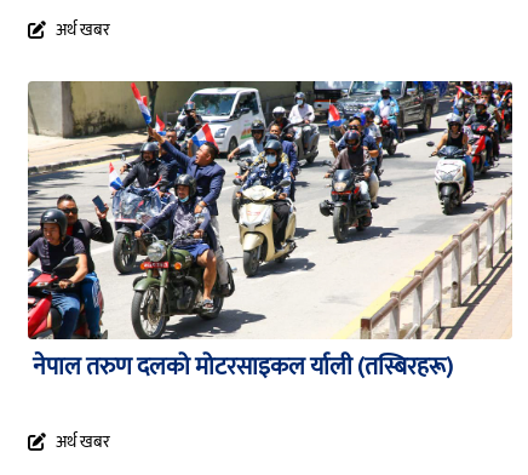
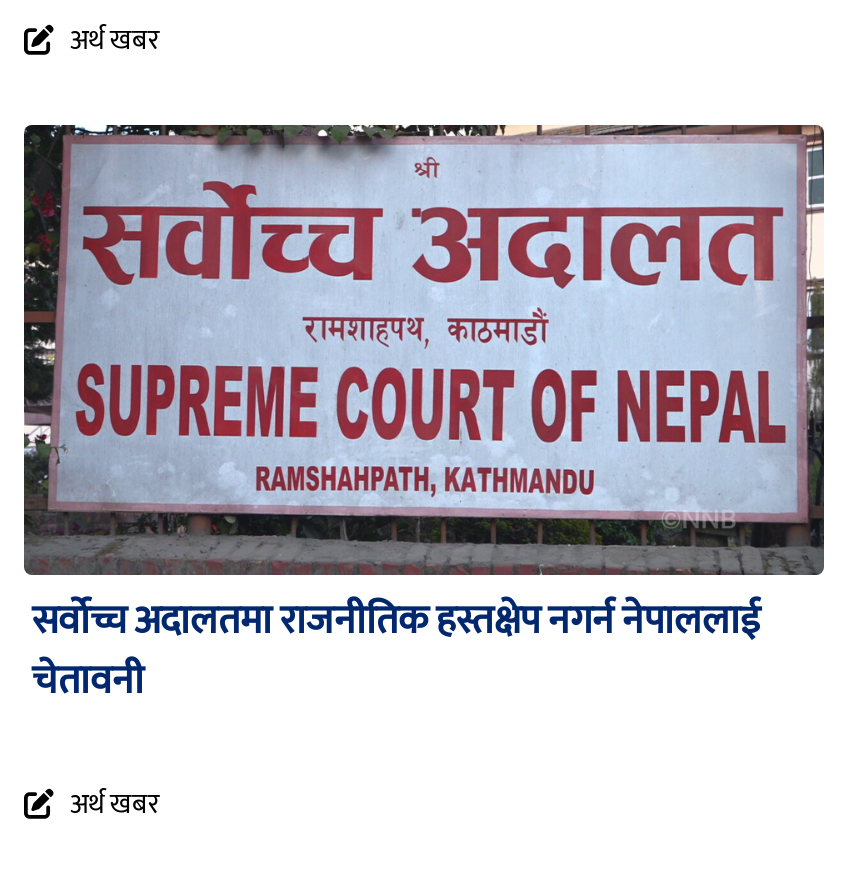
- [image]
- नेपाल तरुण दलको मोटरसाइकल र्याली (तस्बिरहरू)
+ [image]
+ सर्वोच्च अदालतमा राजनीतिक हस्तक्षेप नगर्न नेपाललाई
+ चेतावनी
